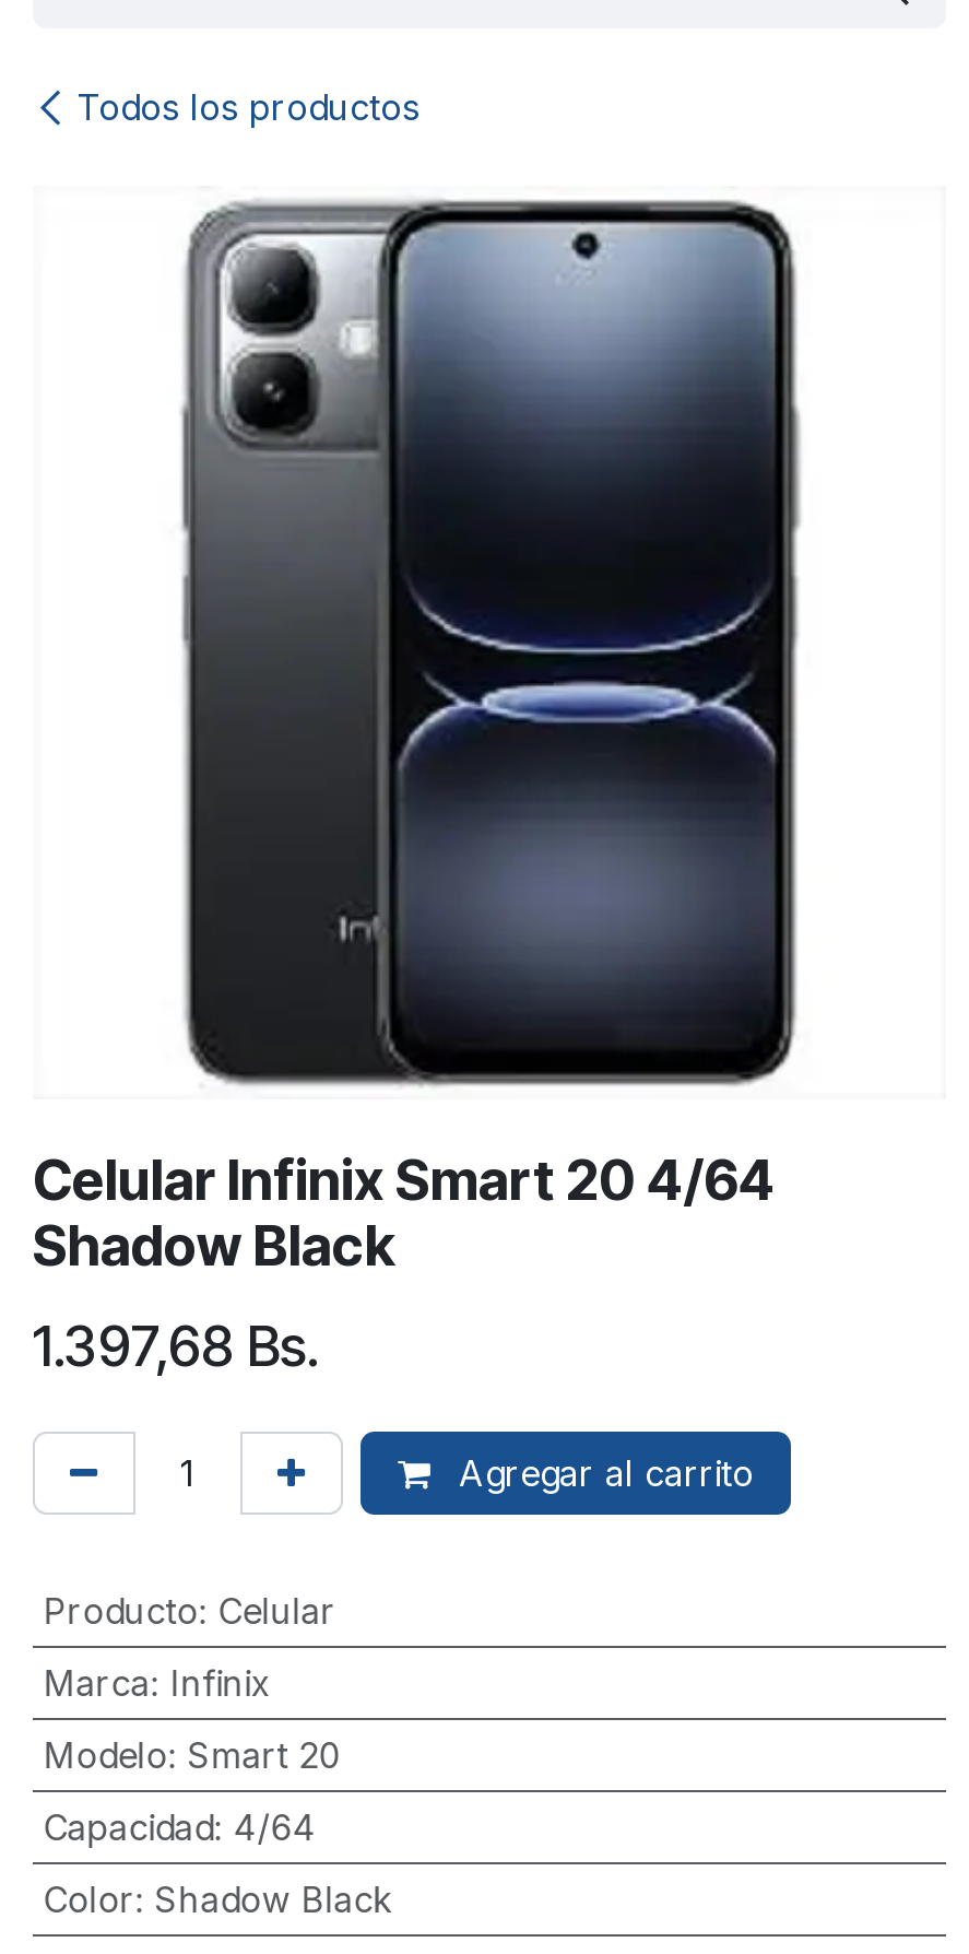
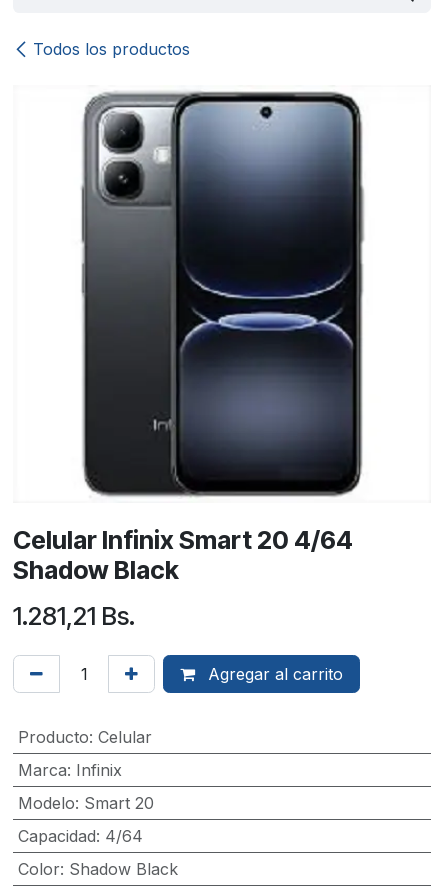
- 1.397,68 Bs.
+ 1.281,21 Bs.
